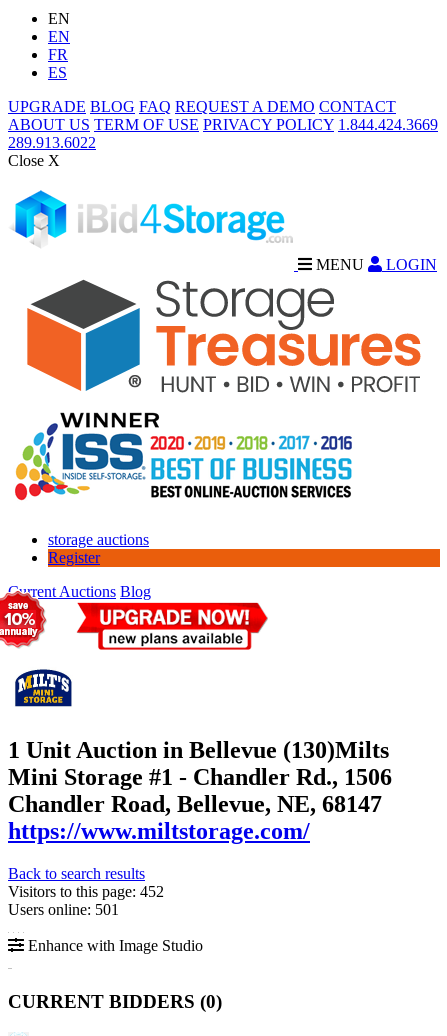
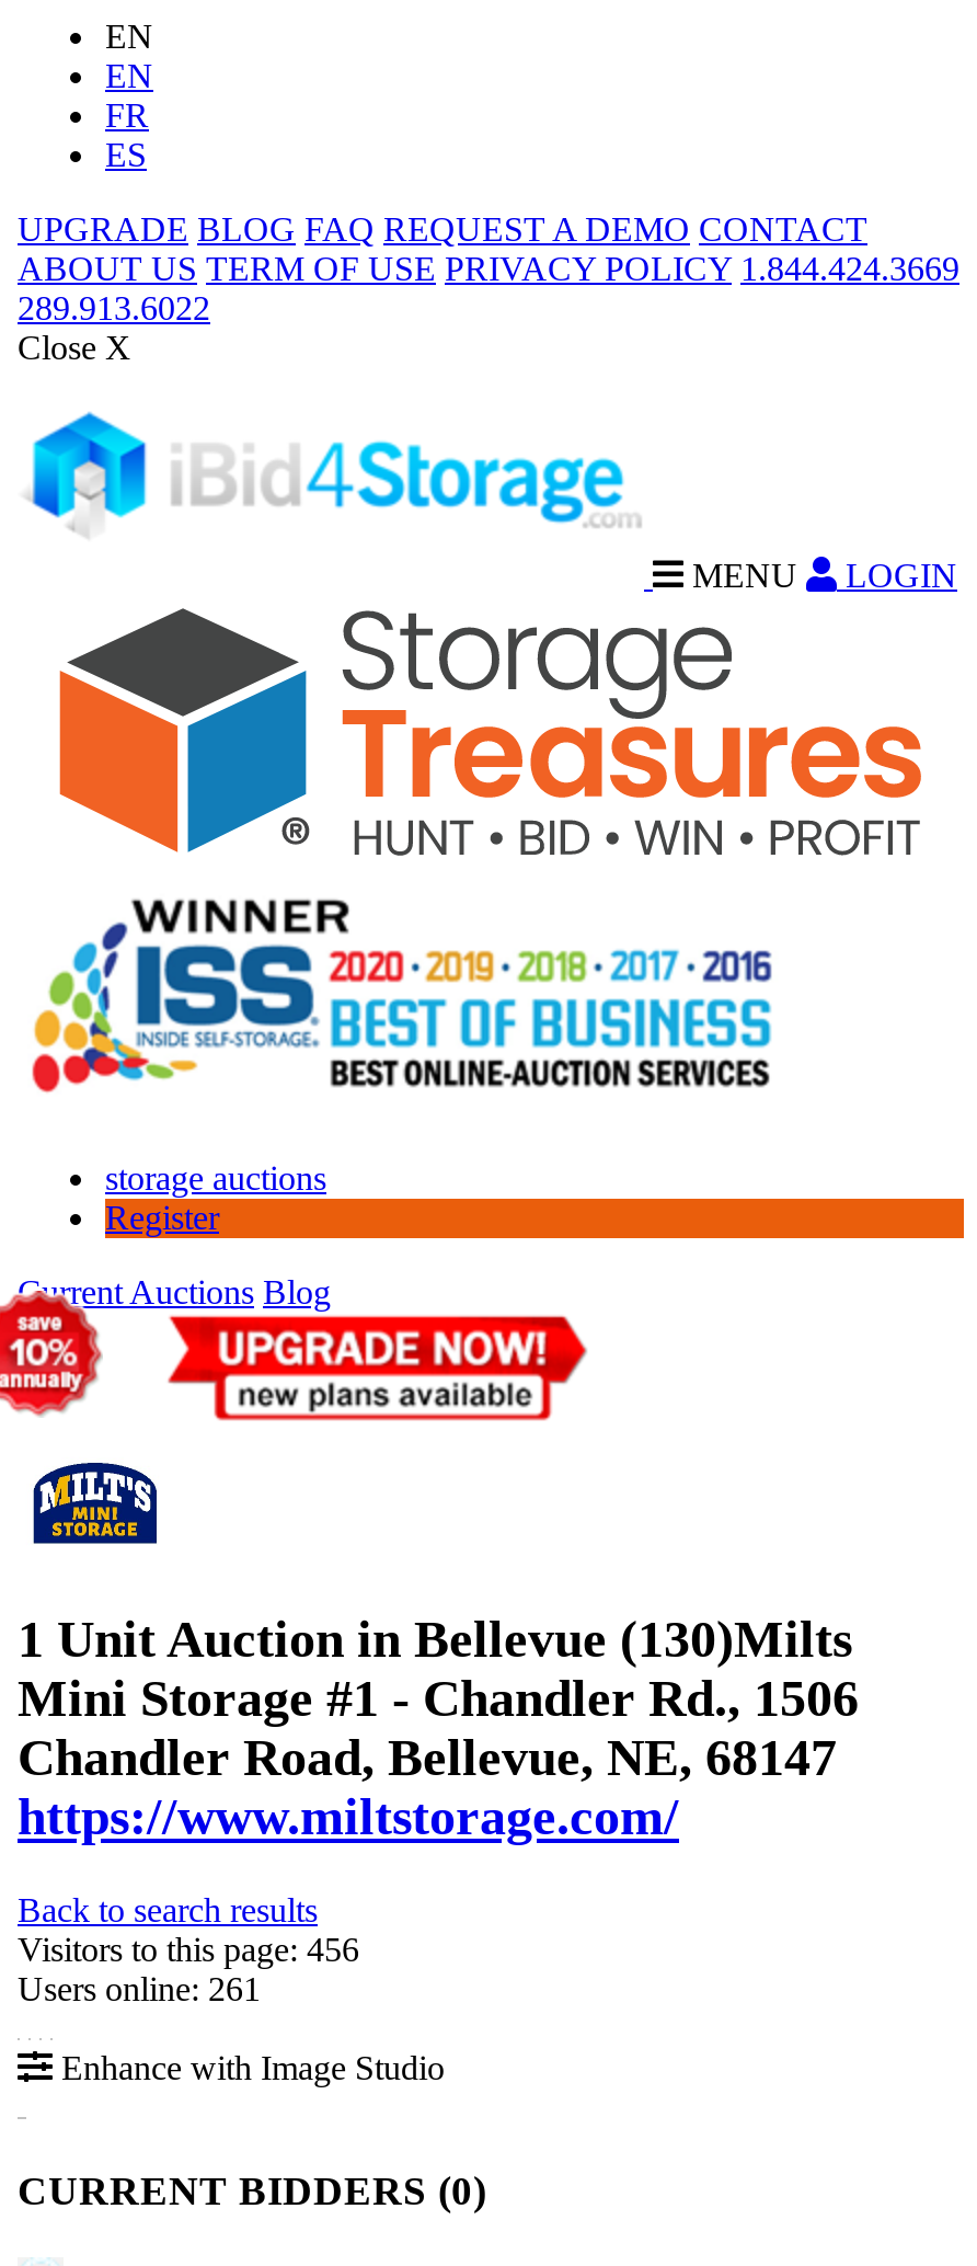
- Visitors to this page: 452
+ Visitors to this page: 456

- Users online: 501
+ Users online: 261
